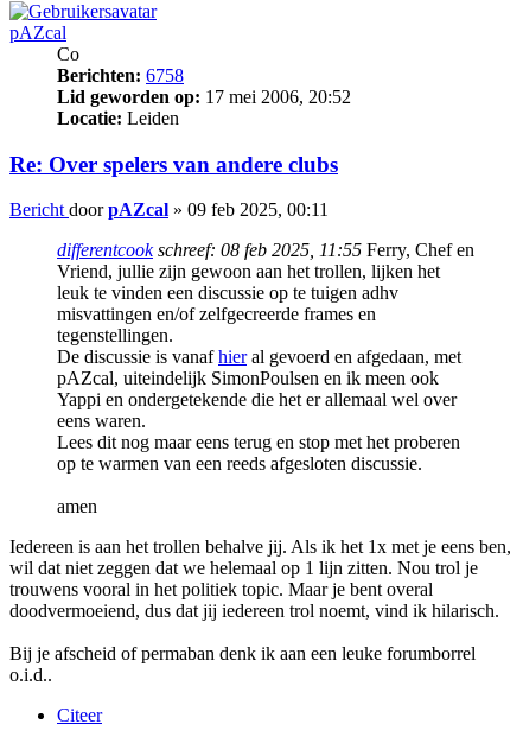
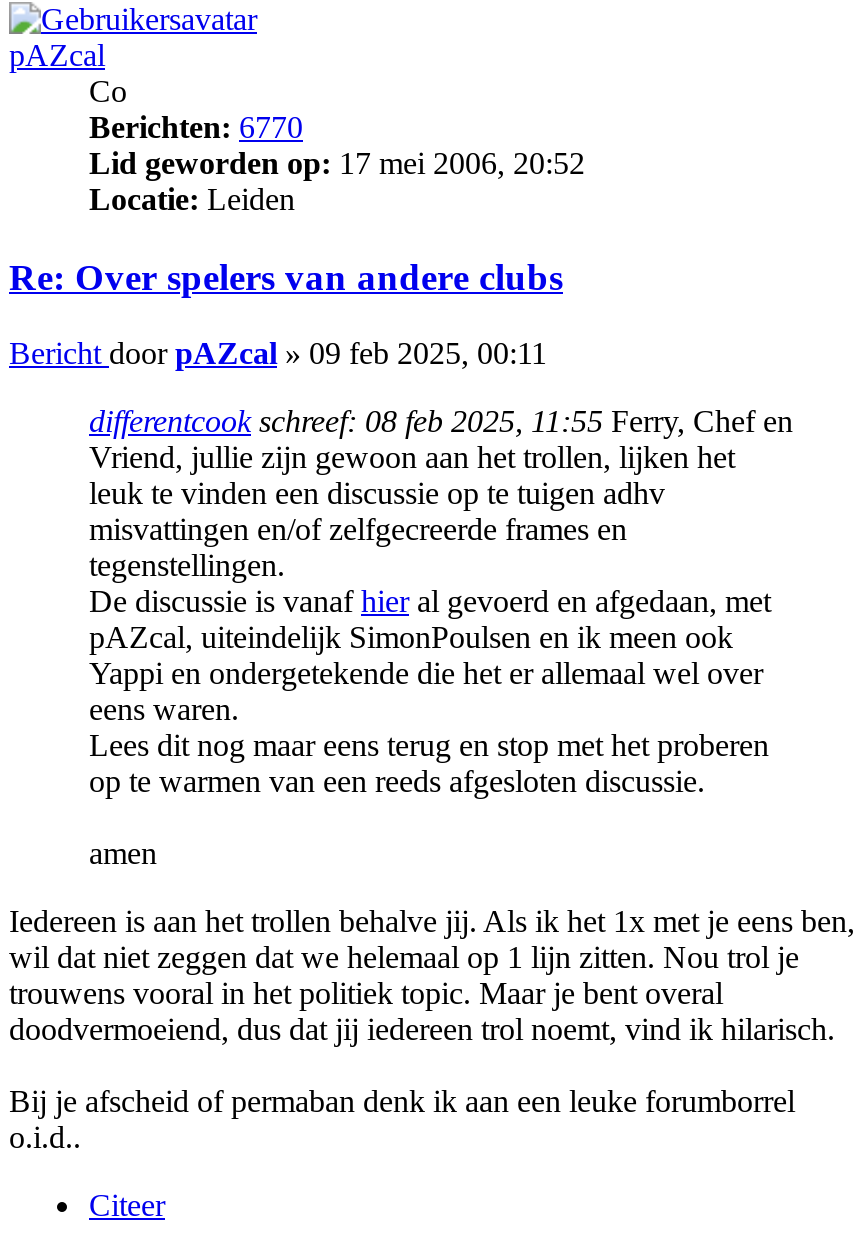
- Berichten: 6758
+ Berichten: 6770
